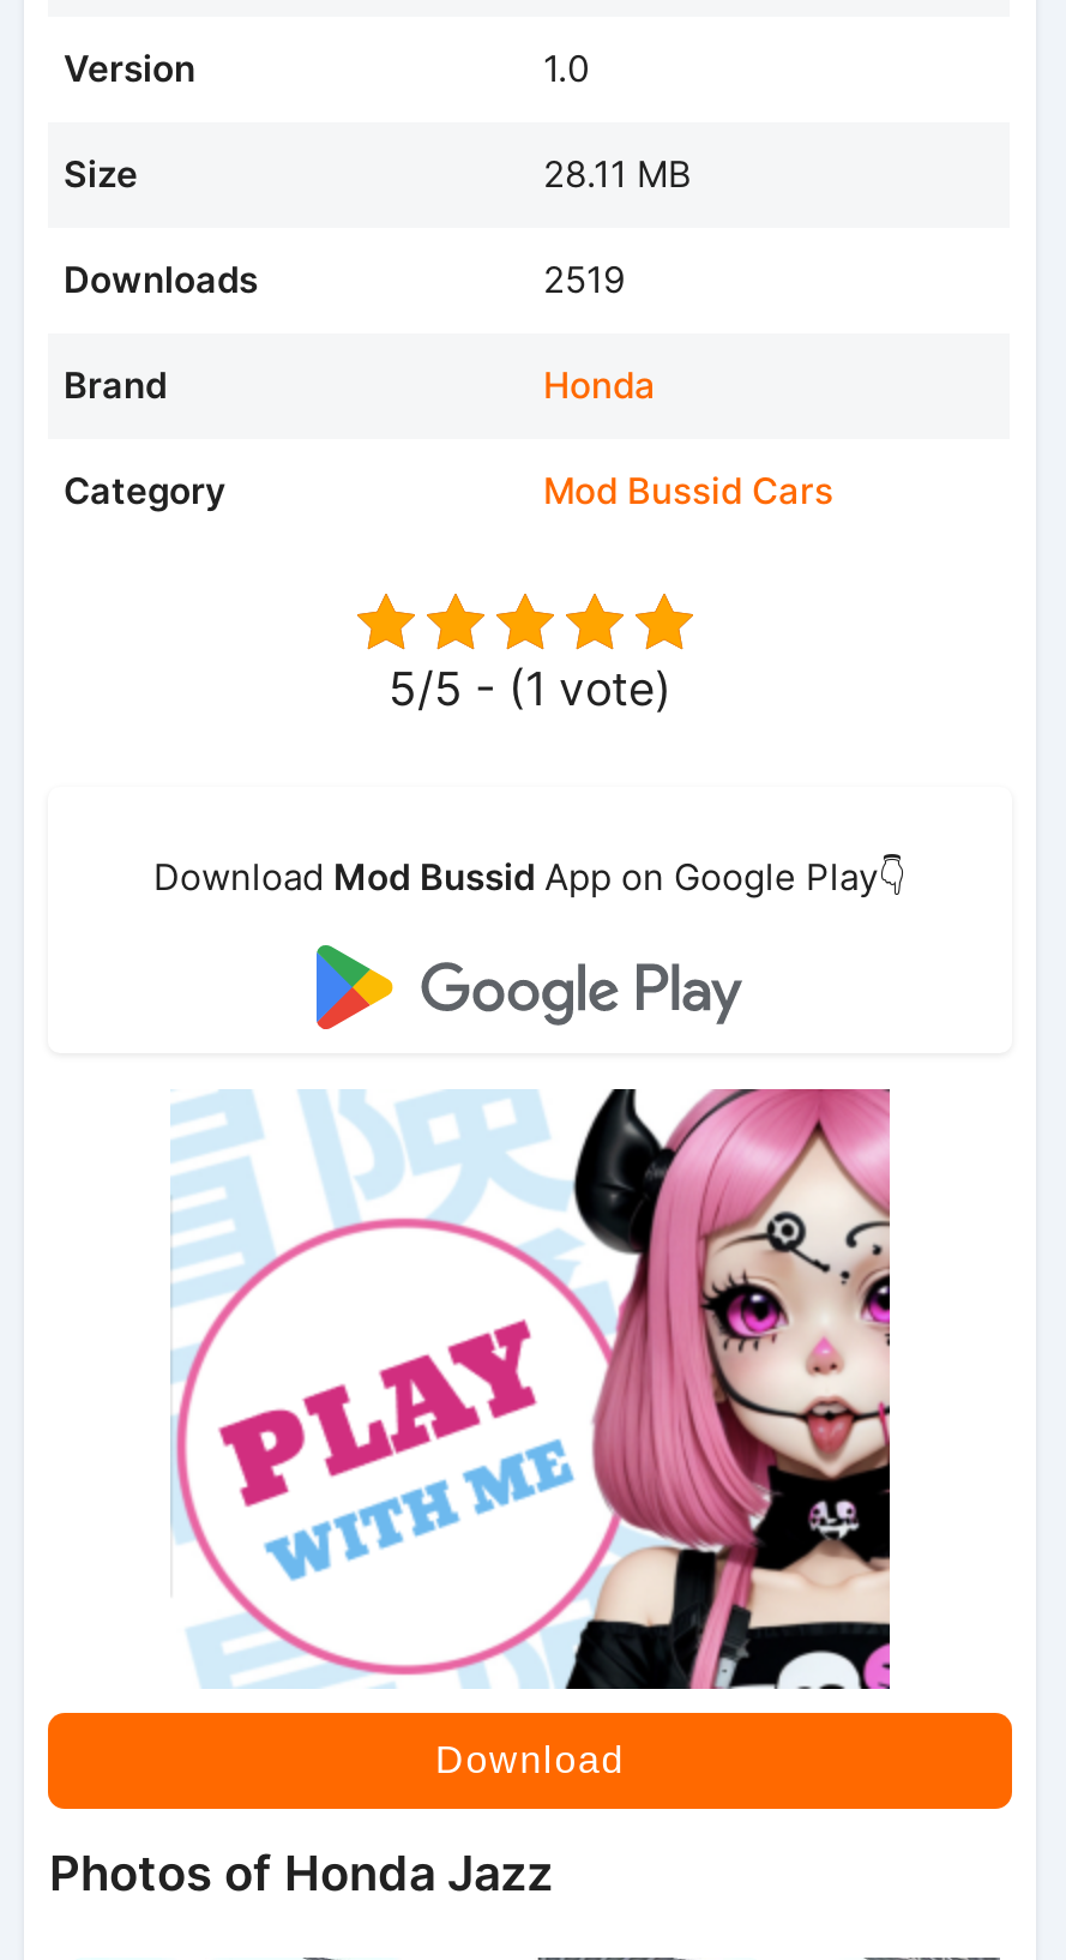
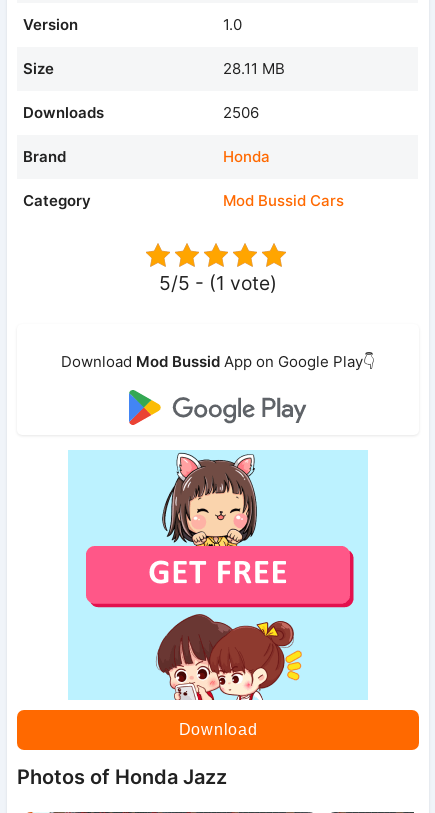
- 2519
+ 2506

- [image]
+ [image]
